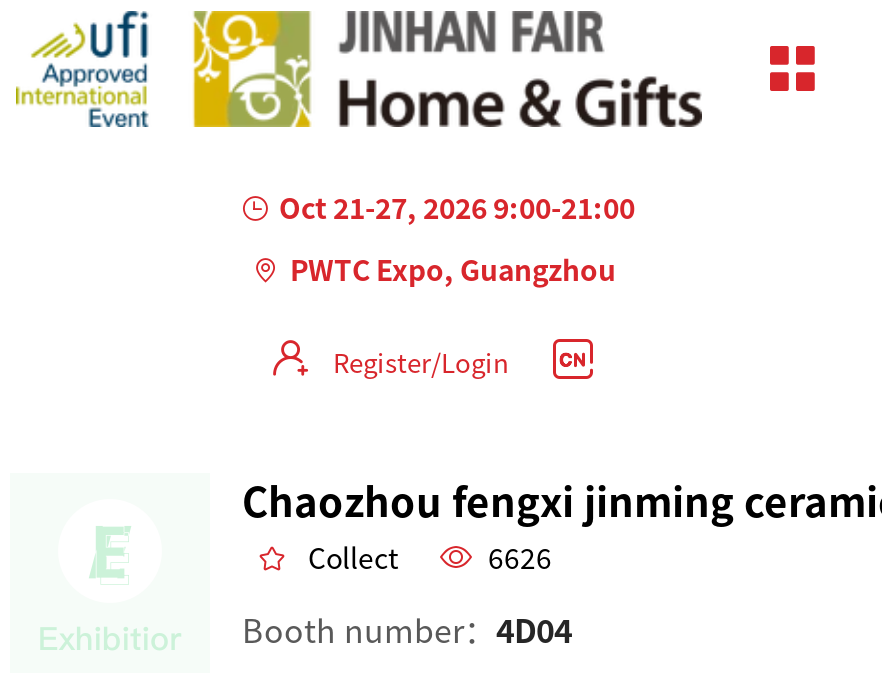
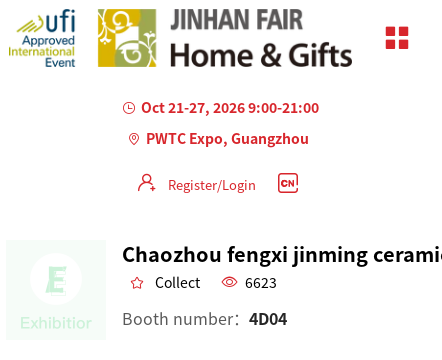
- 6626
+ 6623
